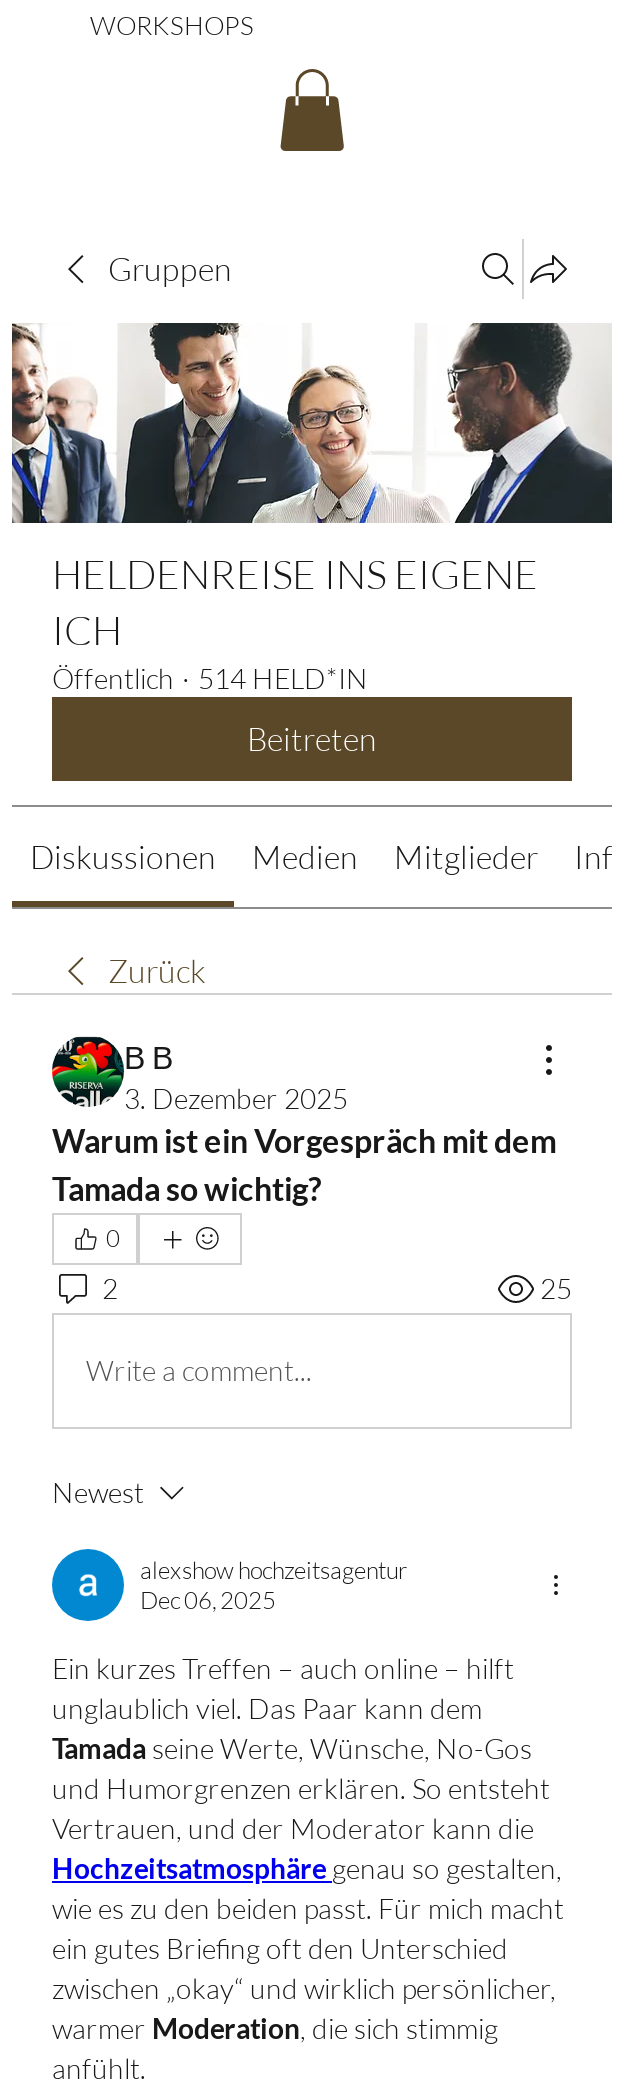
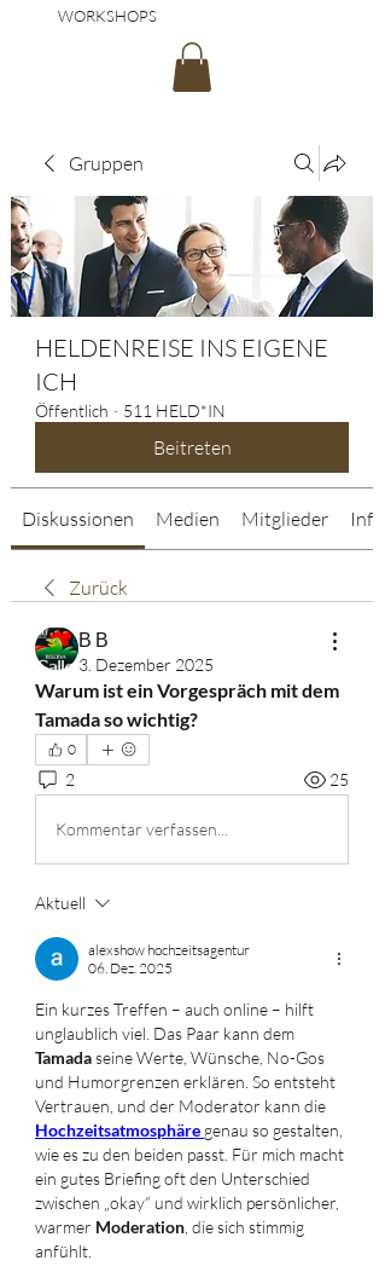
- Öffentlich · 514 HELD*IN
+ Öffentlich · 511 HELD*IN

- Write a comment...
+ Kommentar verfassen...

- Newest
+ Aktuell

- Dec 06, 2025
+ 06. Dez. 2025
